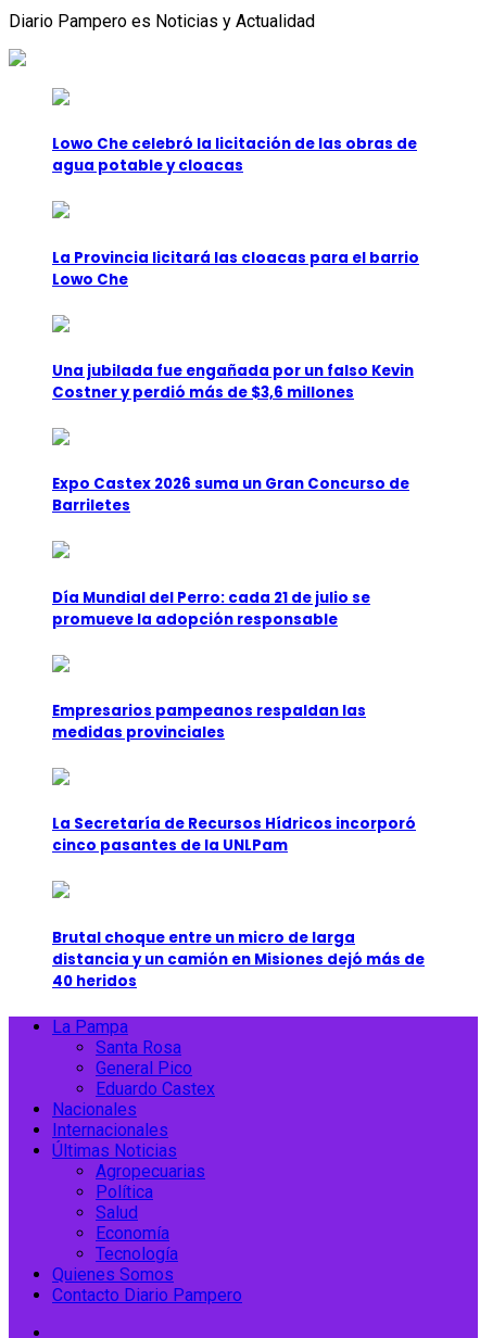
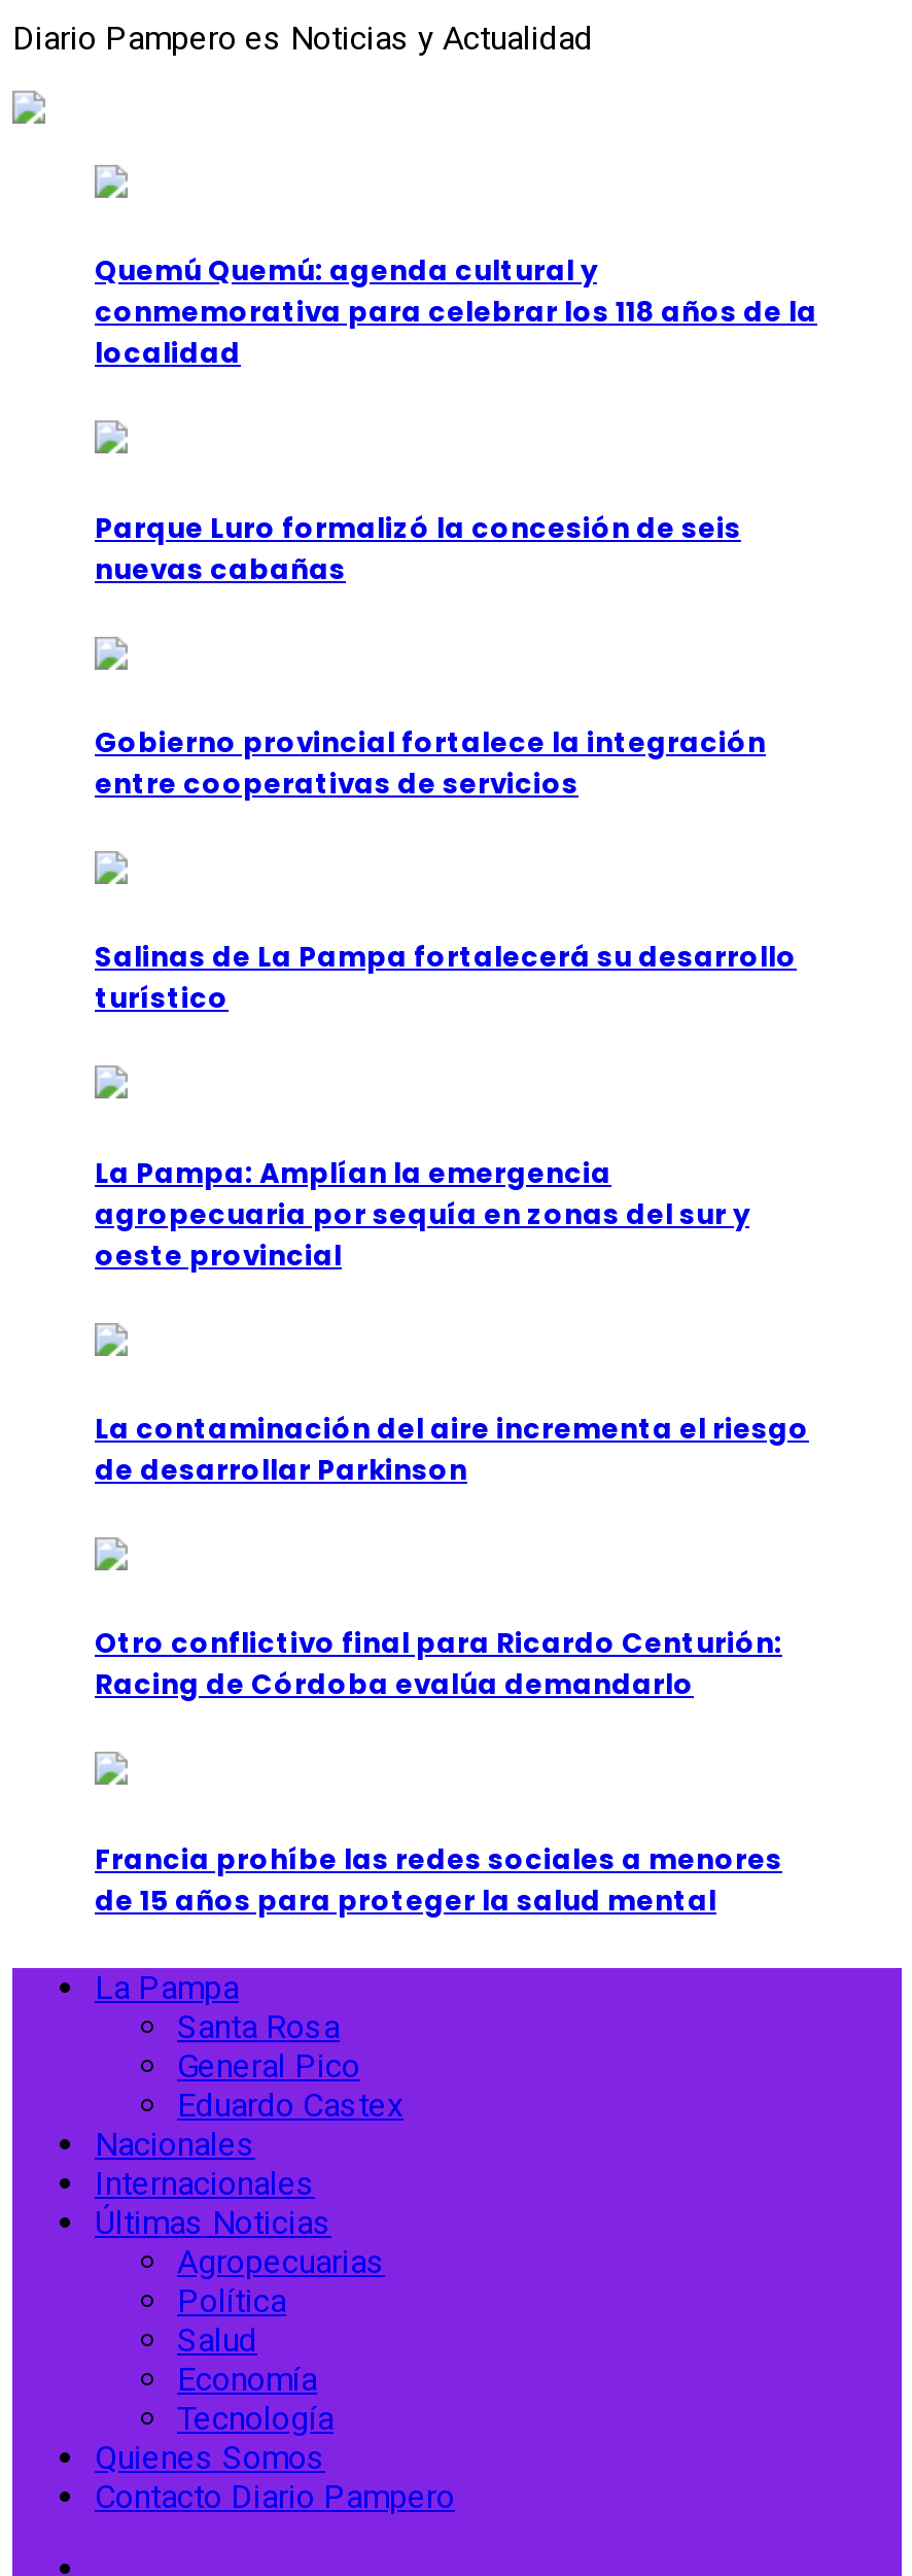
- Lowo Che celebró la licitación de las obras de
- agua potable y cloacas
+ Quemú Quemú: agenda cultural y
+ conmemorativa para celebrar los 118 años de la
+ localidad

- La Provincia licitará las cloacas para el barrio
- Lowo Che
+ Parque Luro formalizó la concesión de seis
+ nuevas cabañas

- Una jubilada fue engañada por un falso Kevin
- Costner y perdió más de $3,6 millones
+ Gobierno provincial fortalece la integración
+ entre cooperativas de servicios

- Expo Castex 2026 suma un Gran Concurso de
- Barriletes
+ Salinas de La Pampa fortalecerá su desarrollo
+ turístico

- Día Mundial del Perro: cada 21 de julio se
- promueve la adopción responsable
+ La Pampa: Amplían la emergencia
+ agropecuaria por sequía en zonas del sur y
+ oeste provincial

- Empresarios pampeanos respaldan las
- medidas provinciales
+ La contaminación del aire incrementa el riesgo
+ de desarrollar Parkinson

- La Secretaría de Recursos Hídricos incorporó
- cinco pasantes de la UNLPam
+ Otro conflictivo final para Ricardo Centurión:
+ Racing de Córdoba evalúa demandarlo

- Brutal choque entre un micro de larga
- distancia y un camión en Misiones dejó más de
- 40 heridos
+ Francia prohíbe las redes sociales a menores
+ de 15 años para proteger la salud mental
